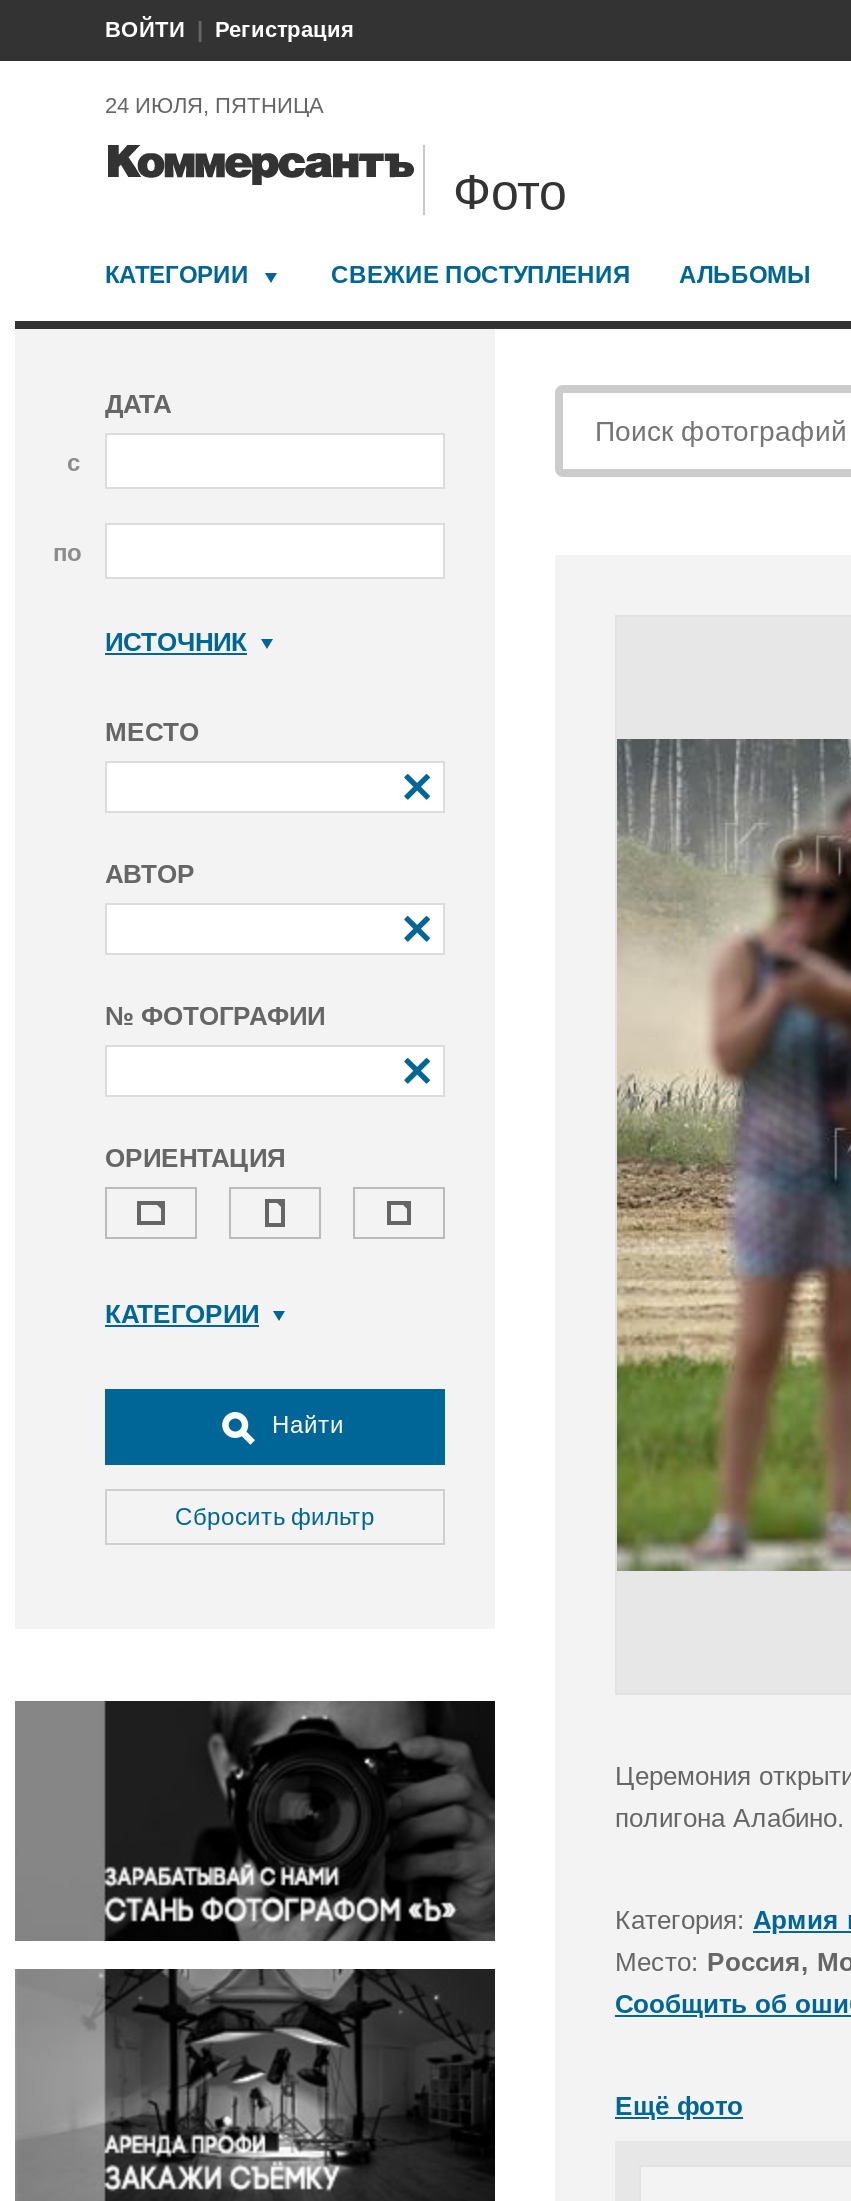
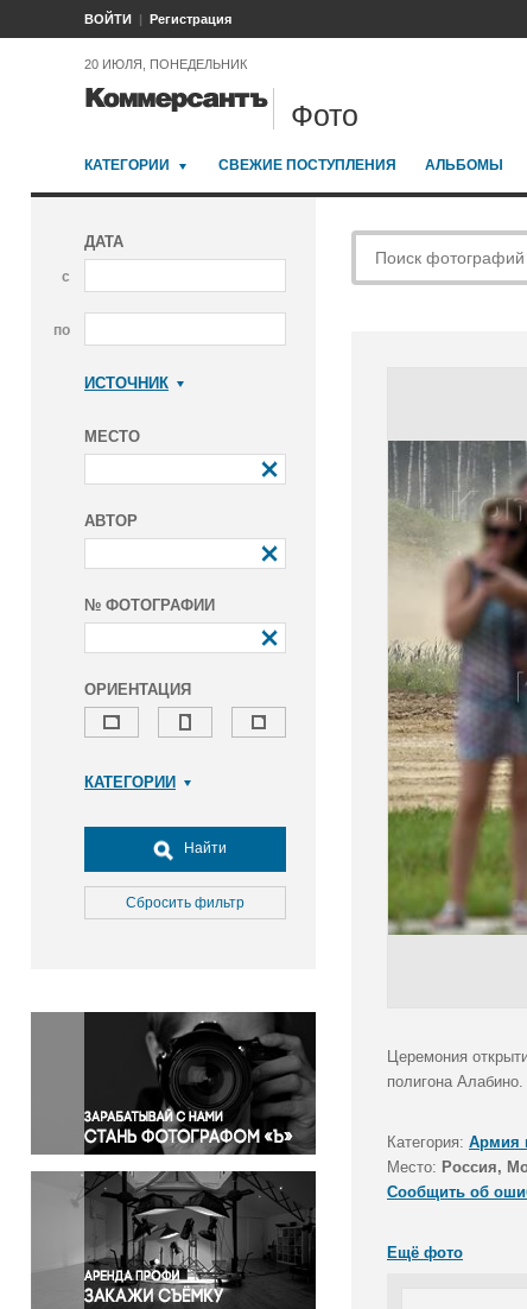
- 24 ИЮЛЯ, ПЯТНИЦА
+ 20 ИЮЛЯ, ПОНЕДЕЛЬНИК
